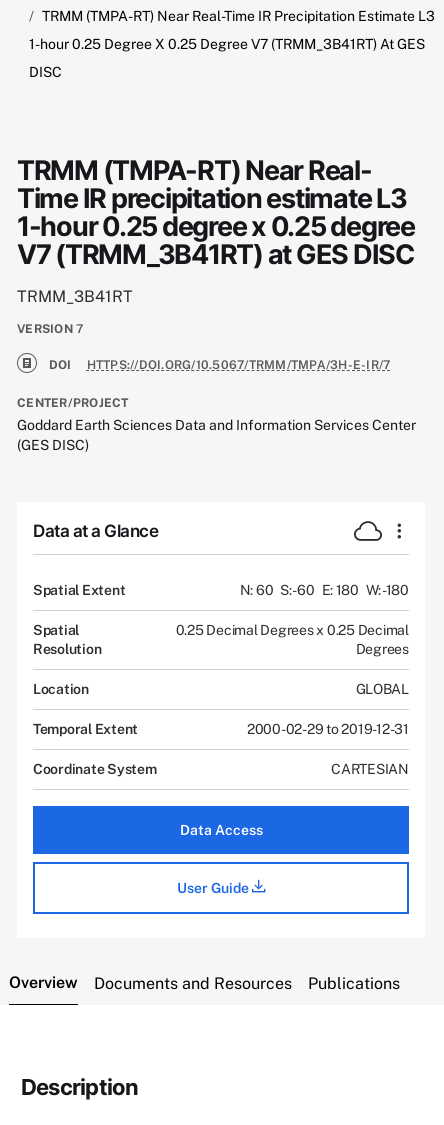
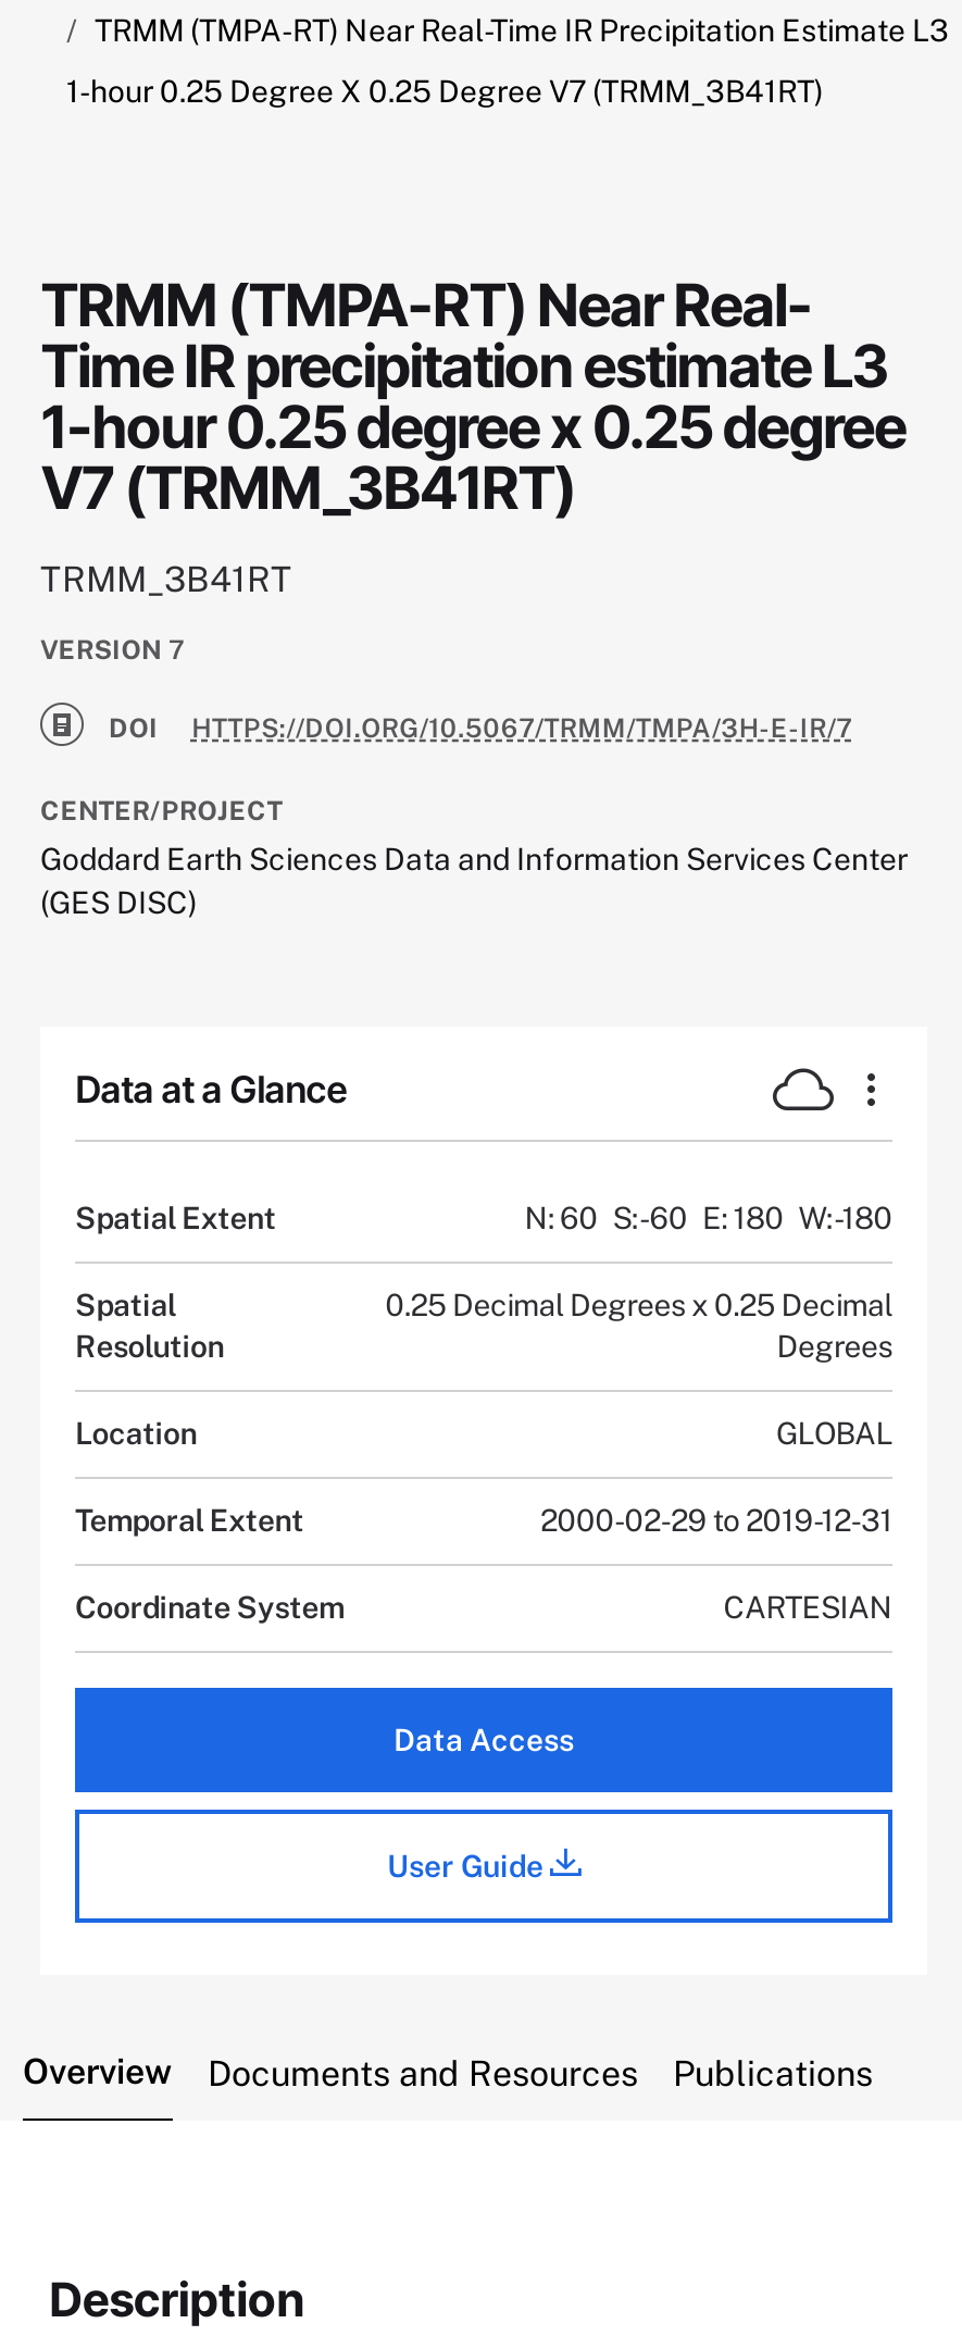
- 1-hour 0.25 Degree X 0.25 Degree V7 (TRMM_3B41RT) At GES
- DISC
+ 1-hour 0.25 Degree X 0.25 Degree V7 (TRMM_3B41RT)

- V7 (TRMM_3B41RT) at GES DISC
+ V7 (TRMM_3B41RT)
